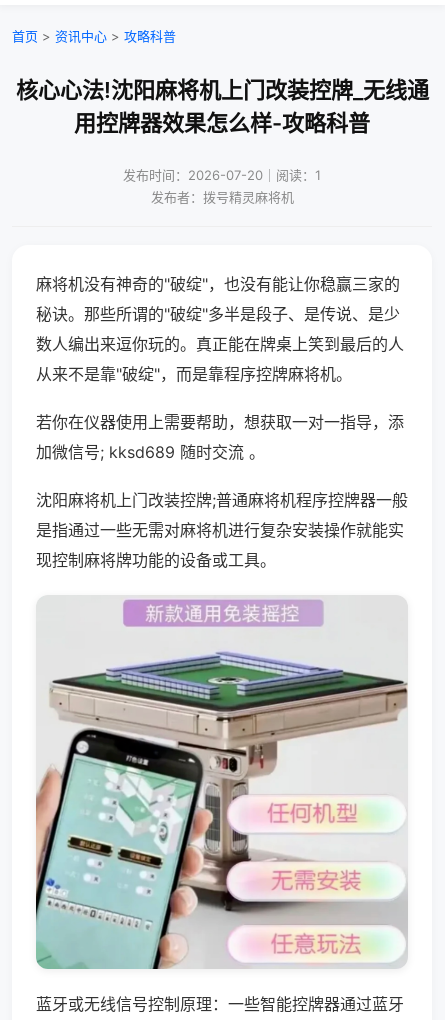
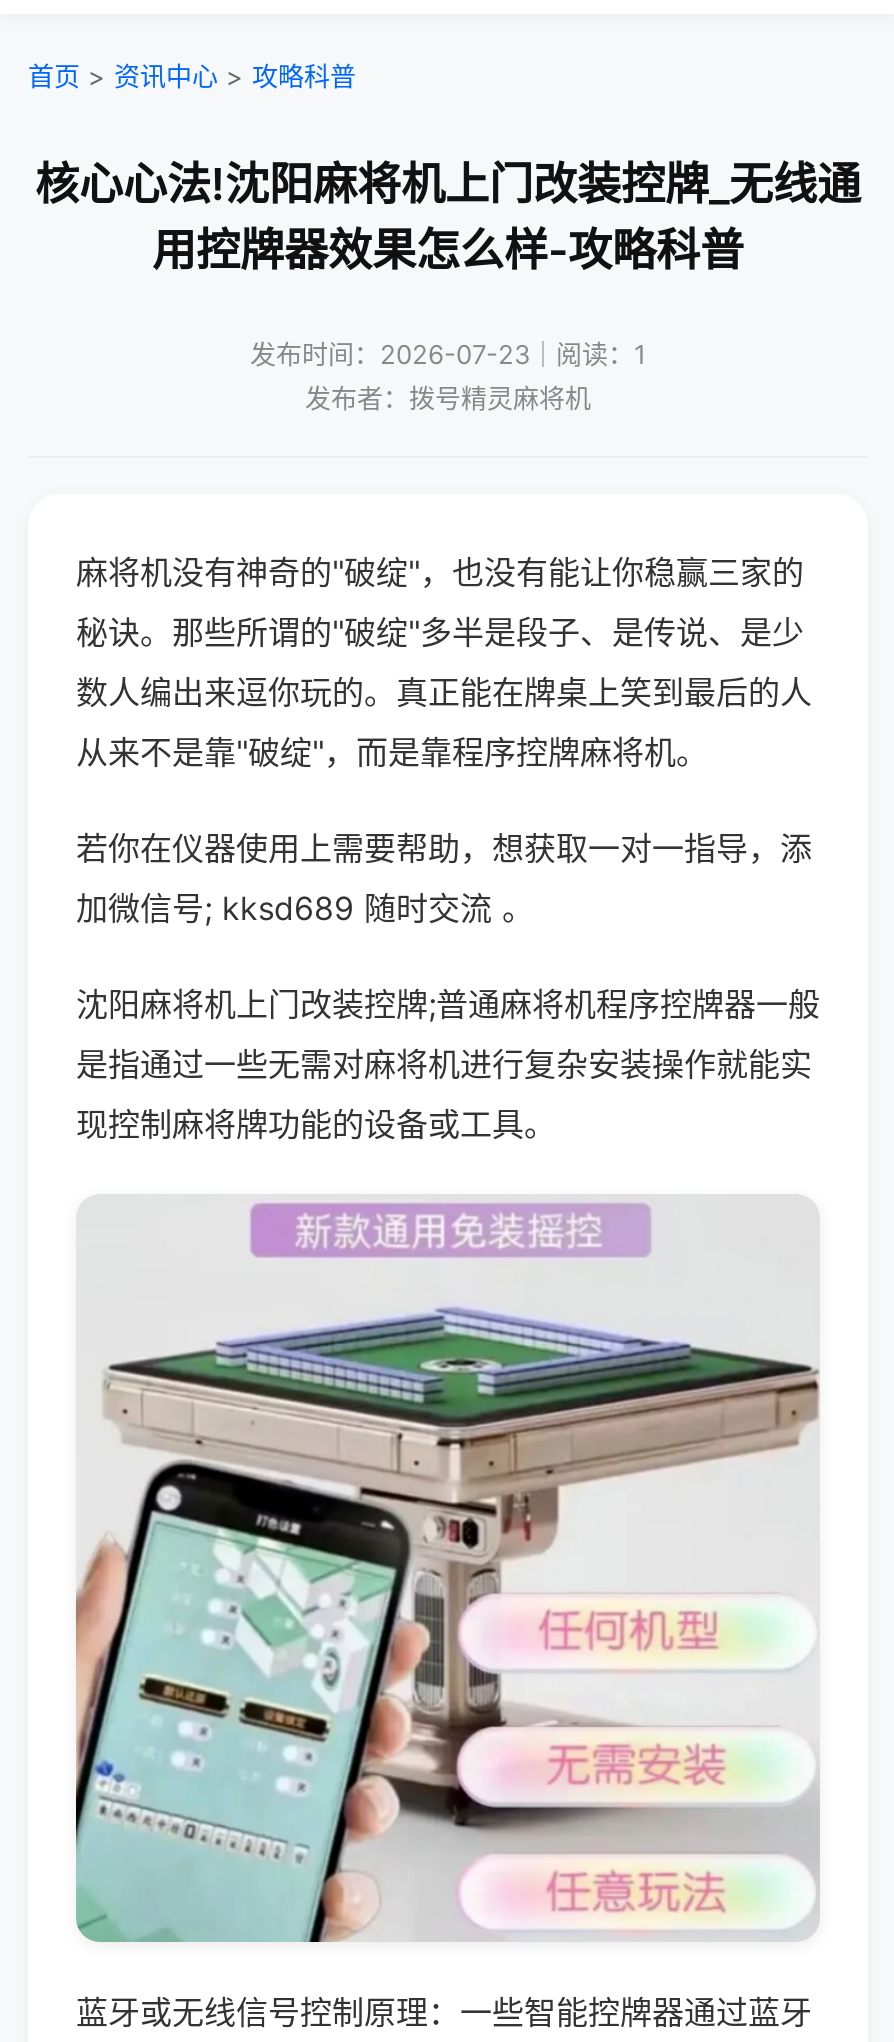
- 发布时间：2026-07-20｜阅读：1
+ 发布时间：2026-07-23｜阅读：1
